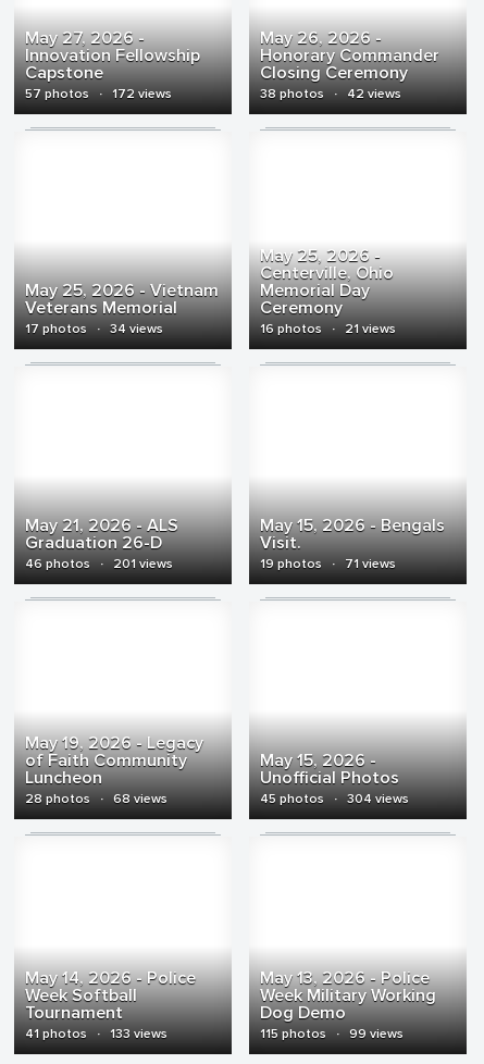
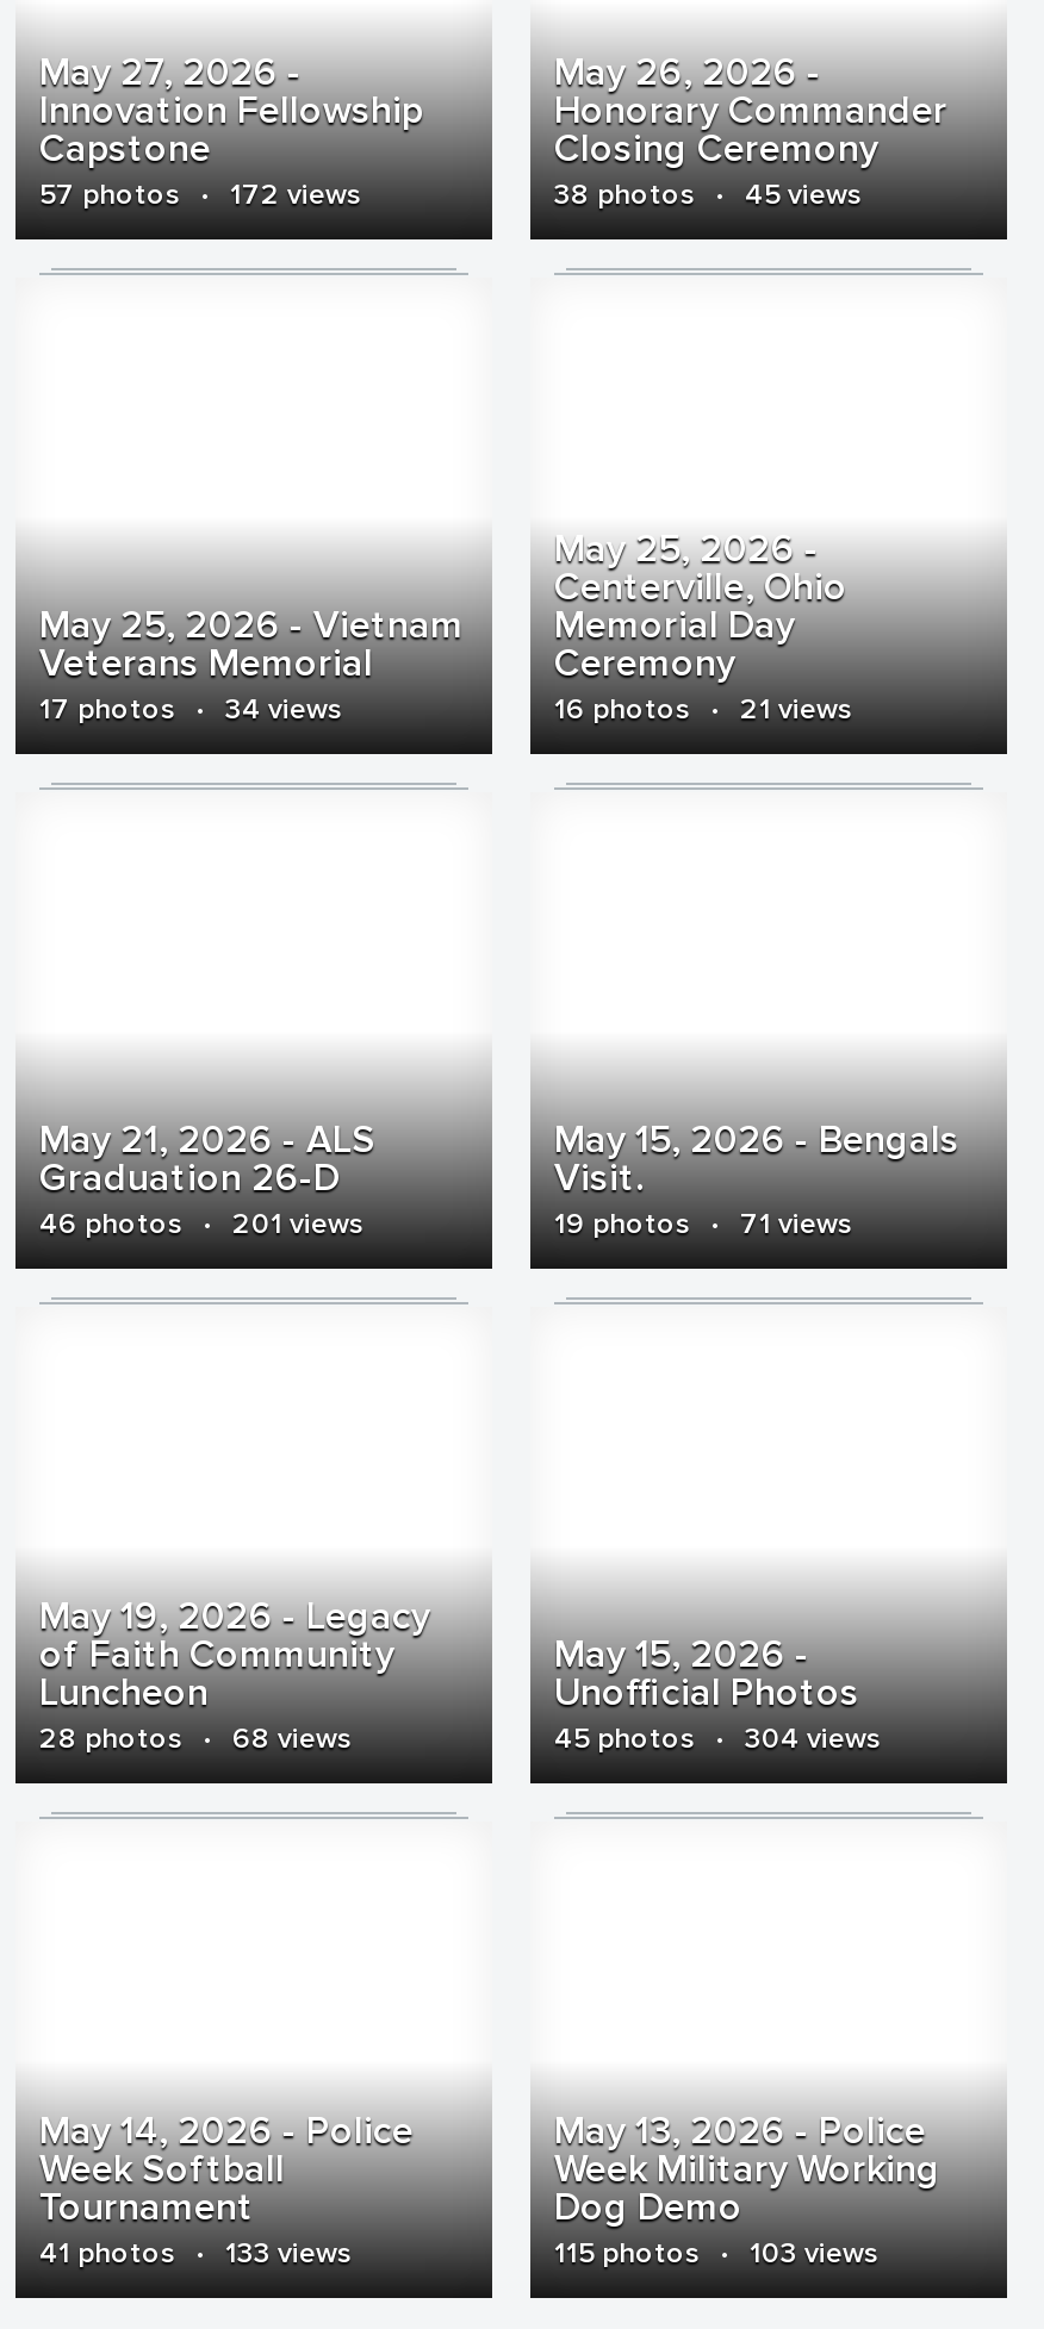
- 38 photos · 42 views
+ 38 photos · 45 views

- 115 photos · 99 views
+ 115 photos · 103 views
